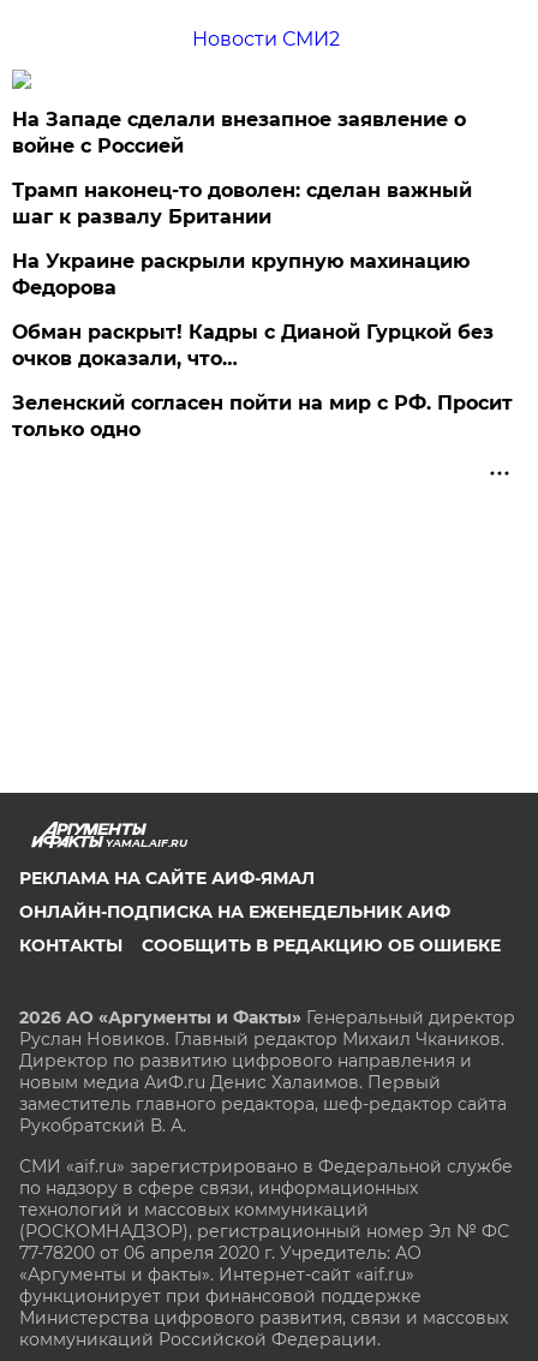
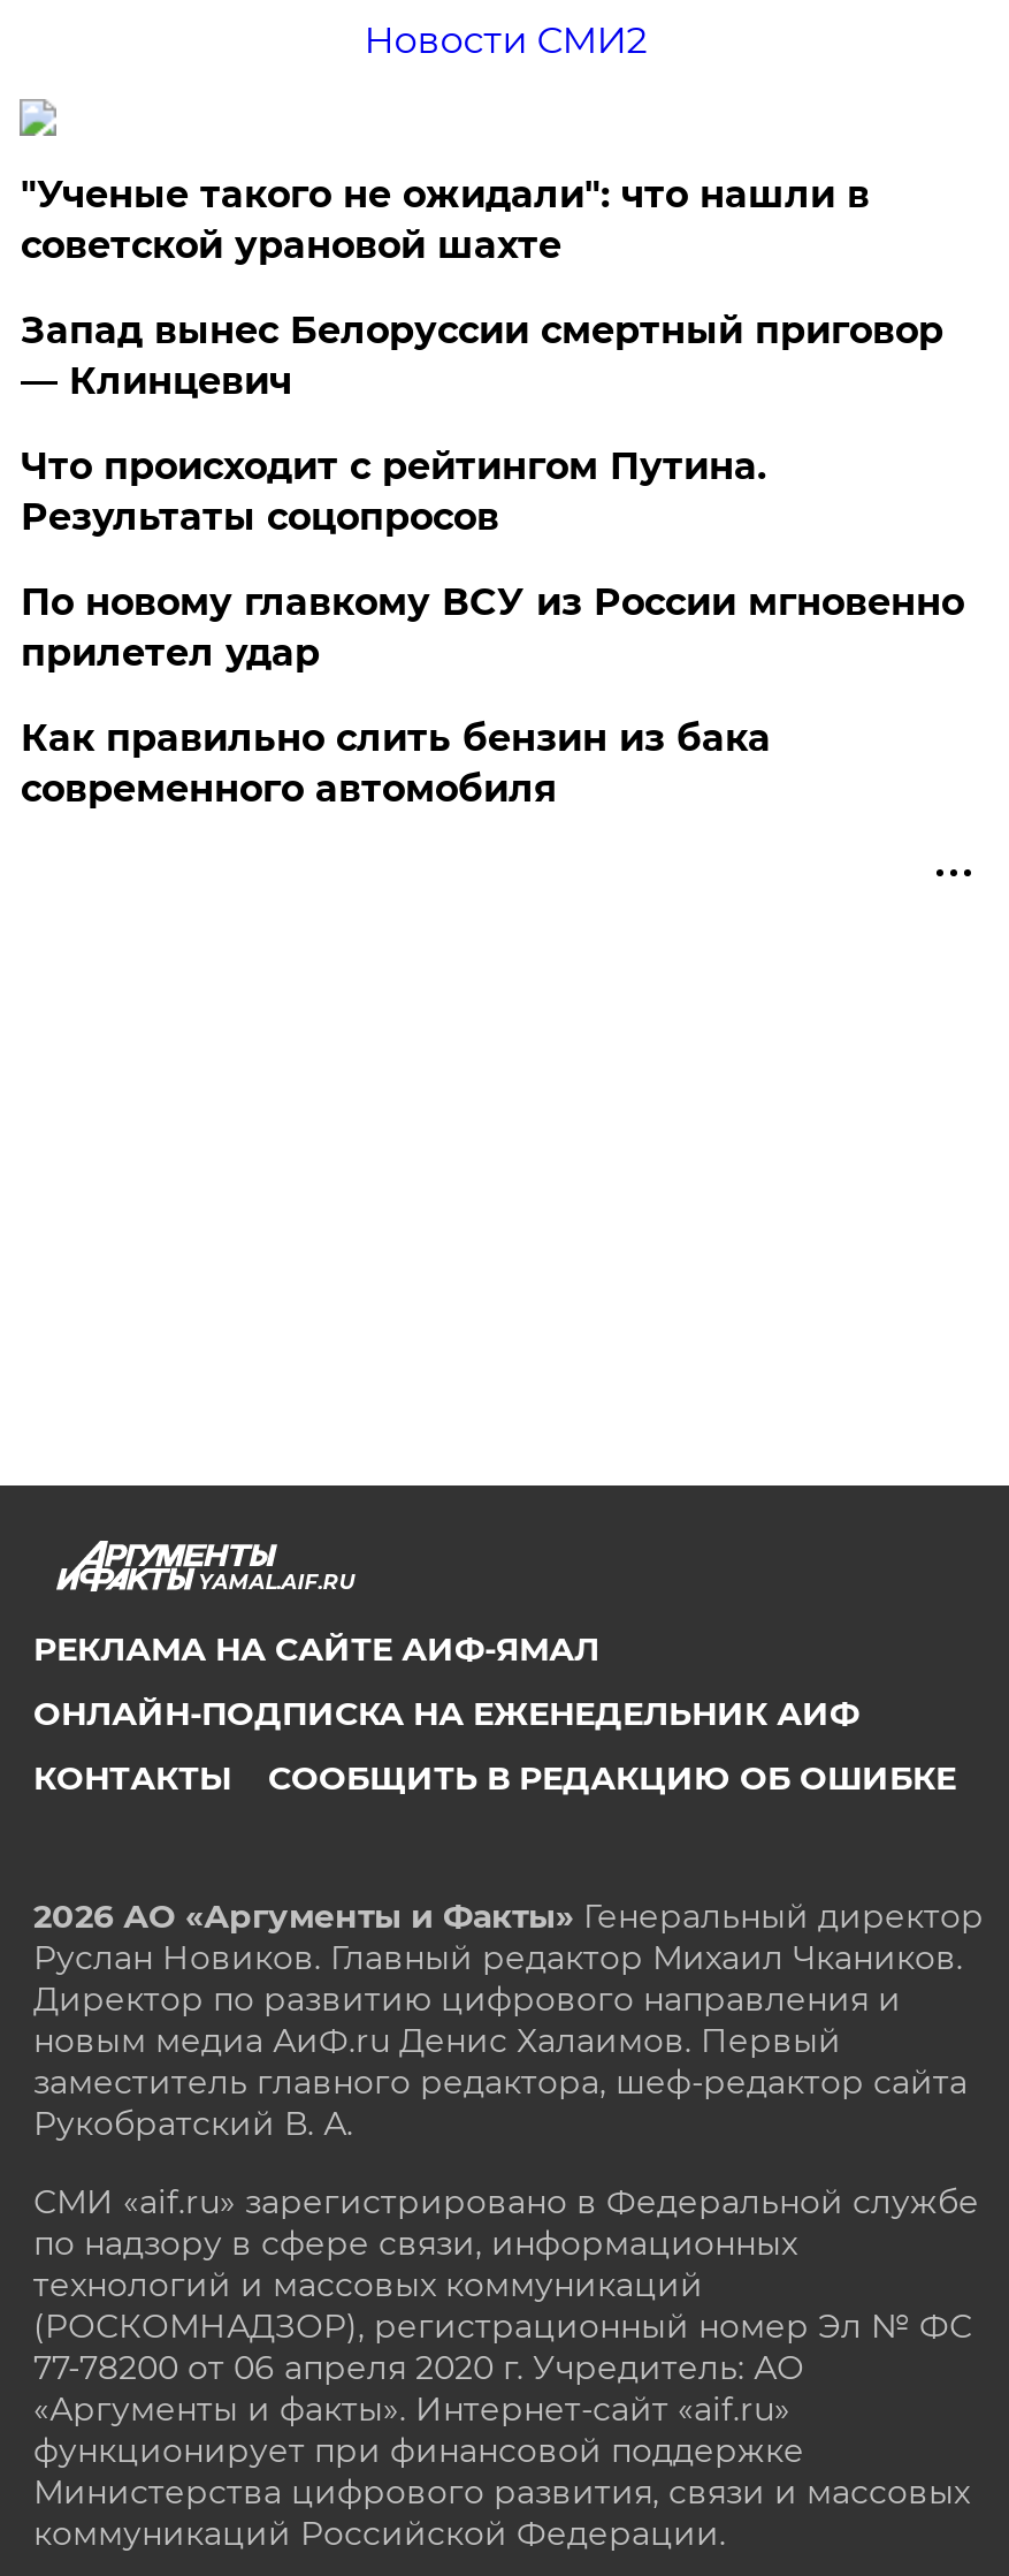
- На Западе сделали внезапное заявление о
- войне с Россией
+ "Ученые такого не ожидали": что нашли в
+ советской урановой шахте

- Трамп наконец-то доволен: сделан важный
- шаг к развалу Британии
+ Запад вынес Белоруссии смертный приговор
+ — Клинцевич

- На Украине раскрыли крупную махинацию
- Федорова
+ Что происходит с рейтингом Путина.
+ Результаты соцопросов

- Обман раскрыт! Кадры с Дианой Гурцкой без
- очков доказали, что…
+ По новому главкому ВСУ из России мгновенно
+ прилетел удар

- Зеленский согласен пойти на мир с РФ. Просит
- только одно
+ Как правильно слить бензин из бака
+ современного автомобиля
